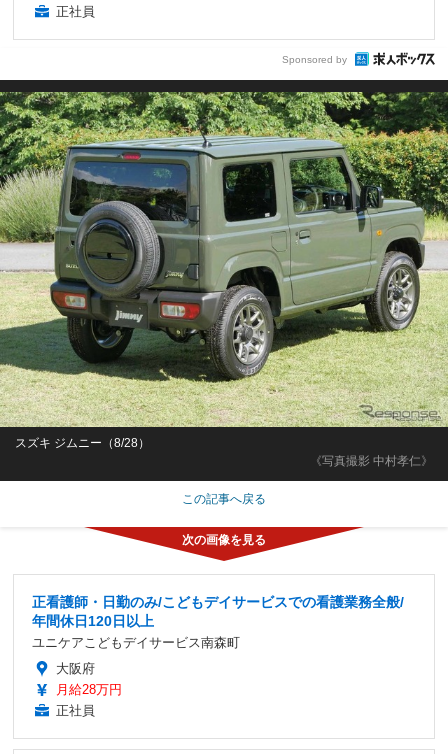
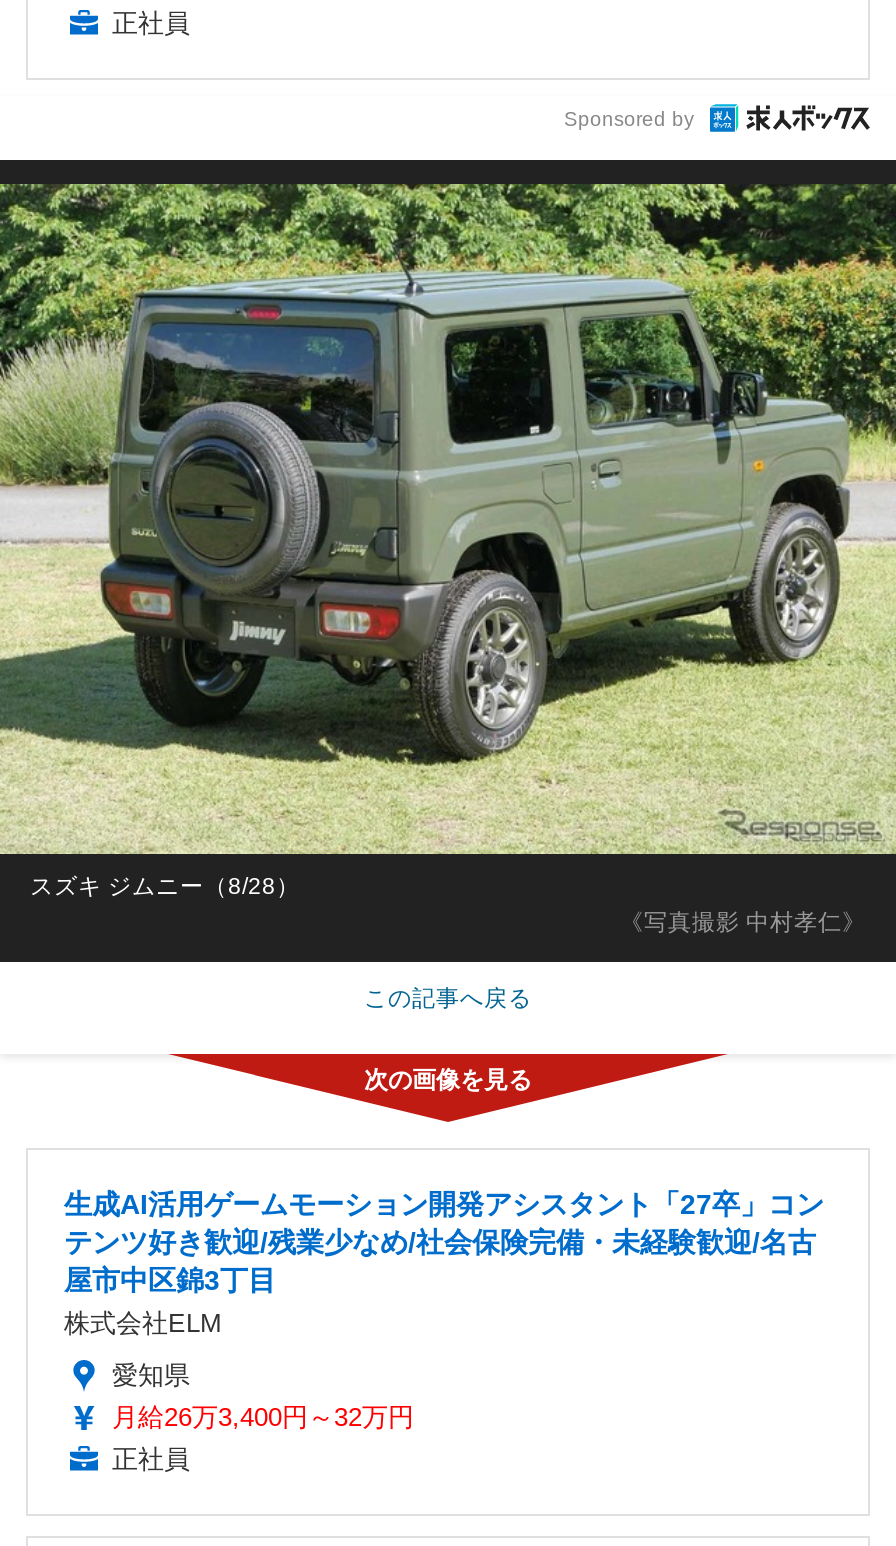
- 正看護師・日勤のみ/こどもデイサービスでの看護業務全般/
- 年間休日120日以上
- ユニケアこどもデイサービス南森町
+ 生成AI活用ゲームモーション開発アシスタント「27卒」コン
+ テンツ好き歓迎/残業少なめ/社会保険完備・未経験歓迎/名古
+ 屋市中区錦3丁目
+ 株式会社ELM

- 大阪府
- 月給28万円
+ 愛知県
+ 月給26万3,400円～32万円
